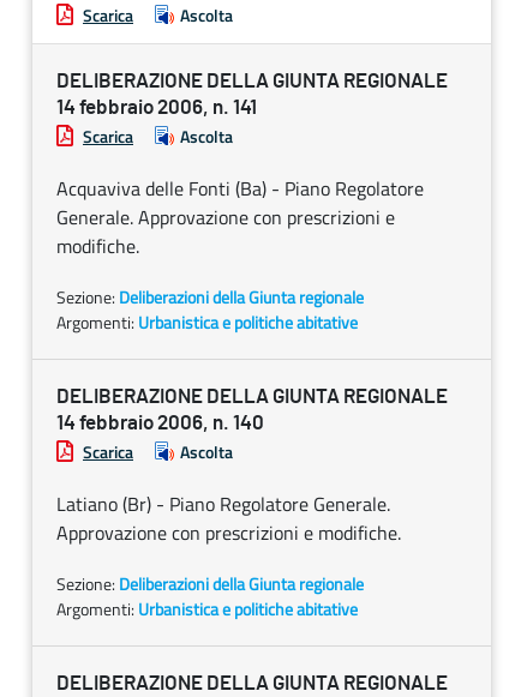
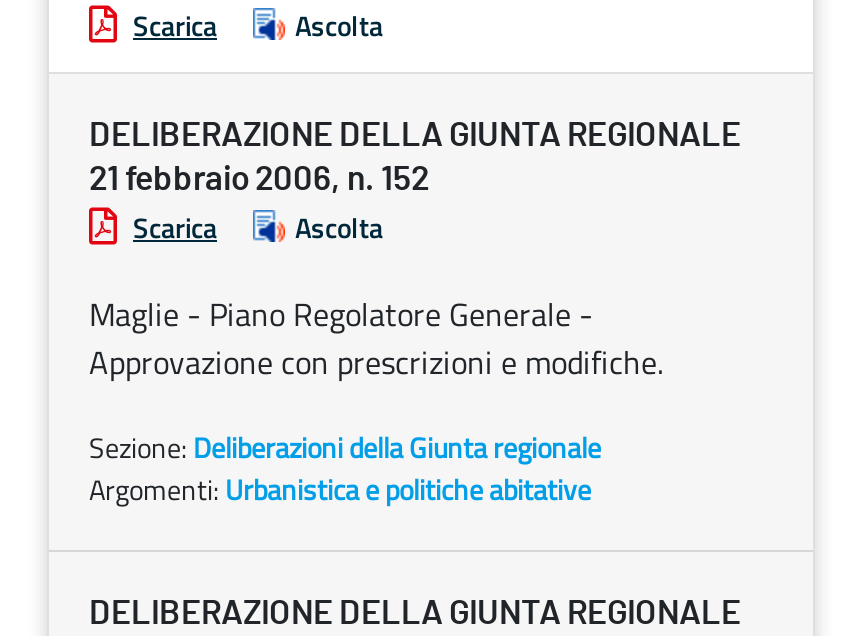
- 14 febbraio 2006, n. 141
+ 21 febbraio 2006, n. 152

- Acquaviva delle Fonti (Ba) - Piano Regolatore
- Generale. Approvazione con prescrizioni e
- modifiche.
- Sezione: Deliberazioni della Giunta regionale
- Argomenti: Urbanistica e politiche abitative
- DELIBERAZIONE DELLA GIUNTA REGIONALE
- 14 febbraio 2006, n. 140
- Scarica
- Ascolta
- Latiano (Br) - Piano Regolatore Generale.
+ Maglie - Piano Regolatore Generale -
